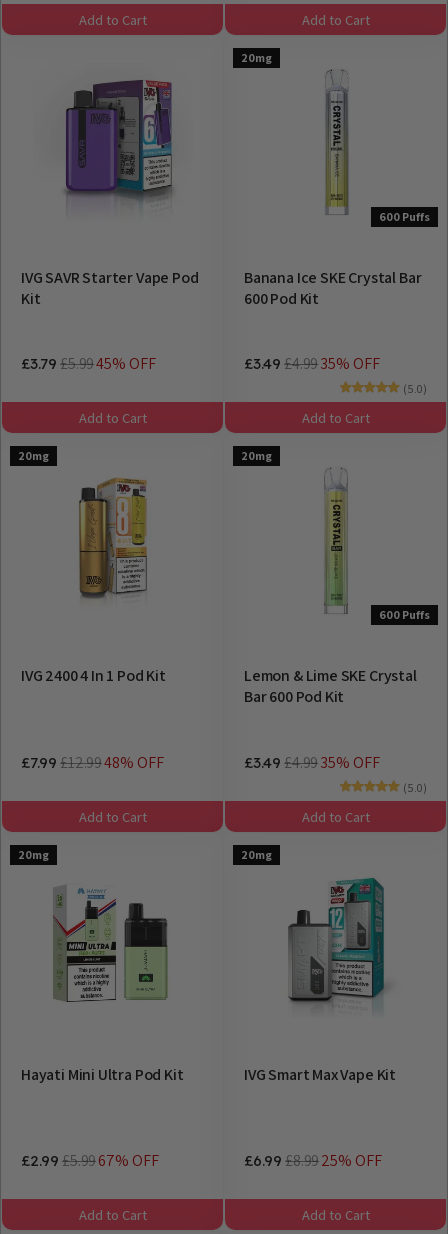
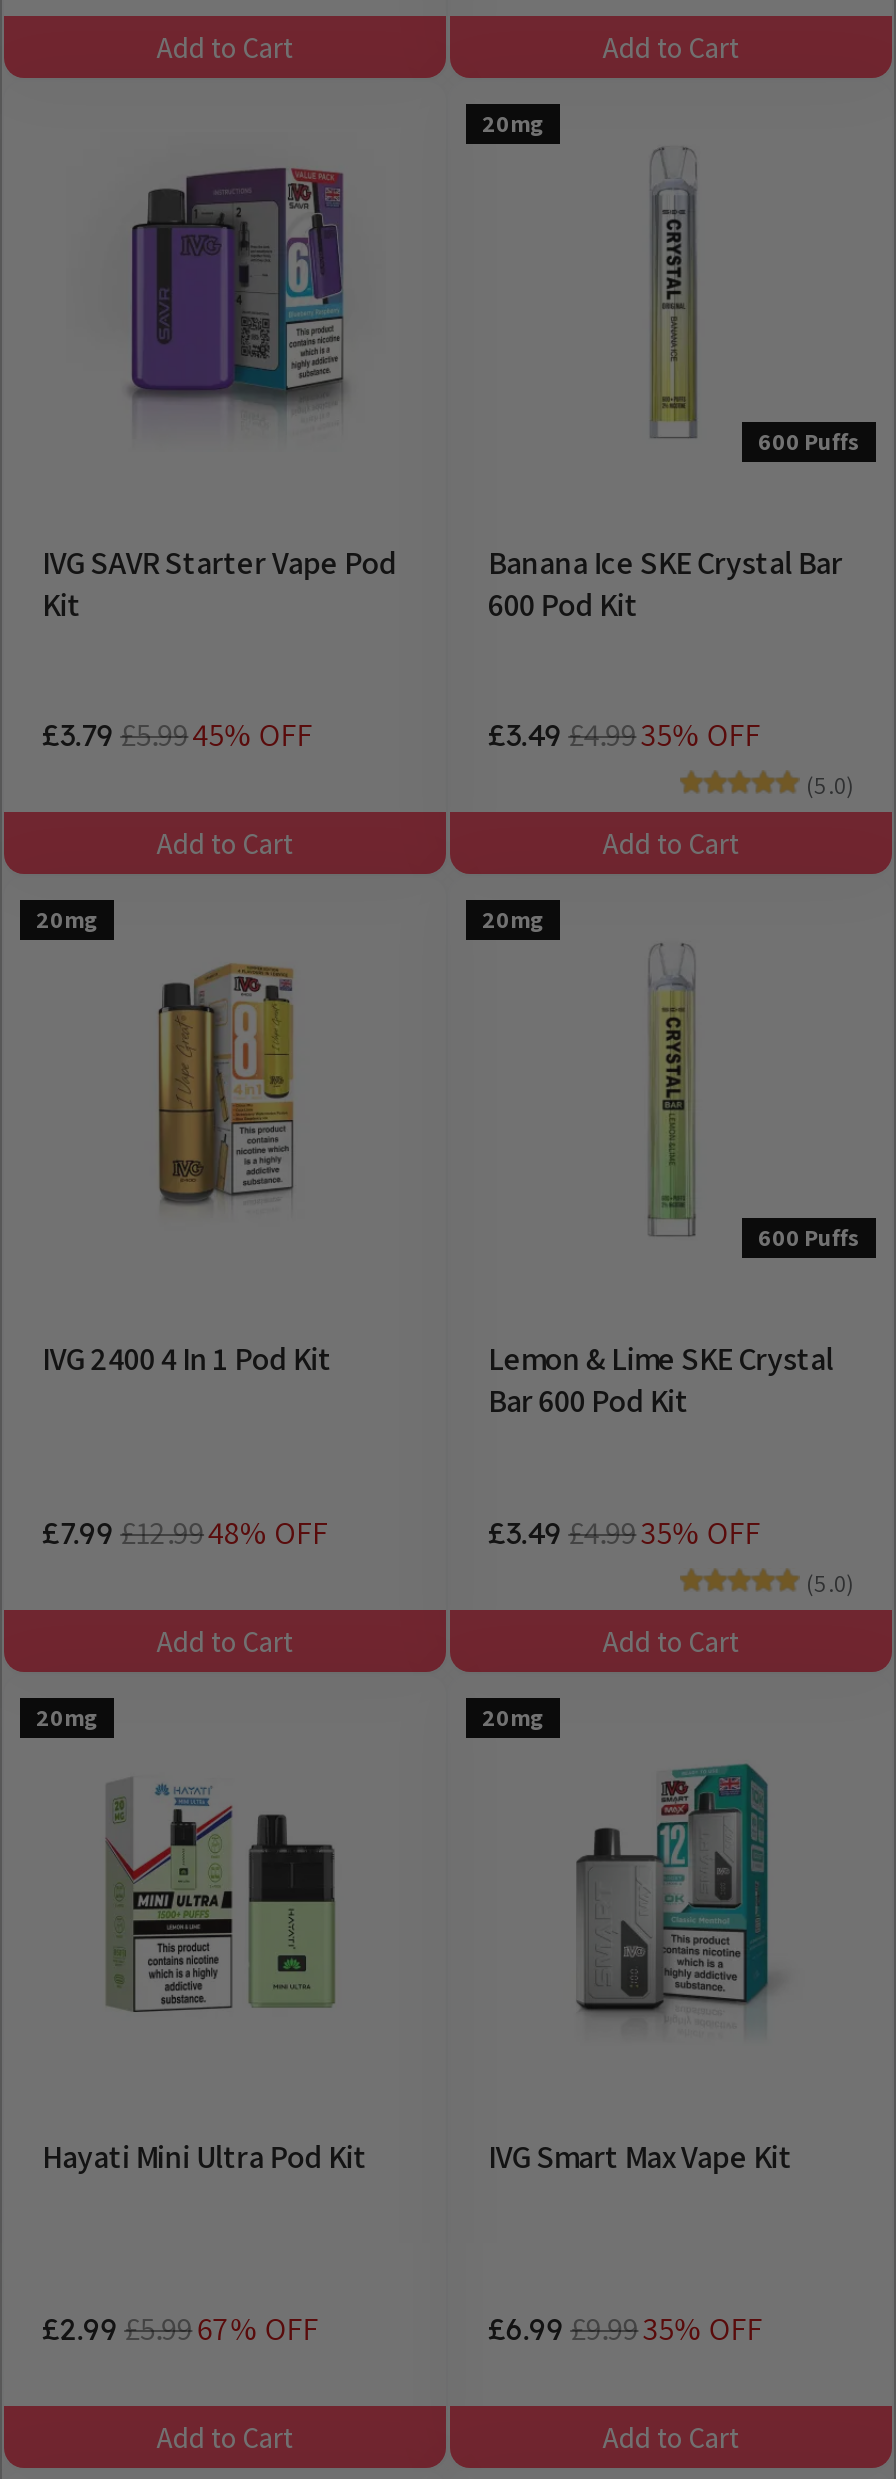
- £6.99 £8.99 25% OFF
+ £6.99 £9.99 35% OFF
